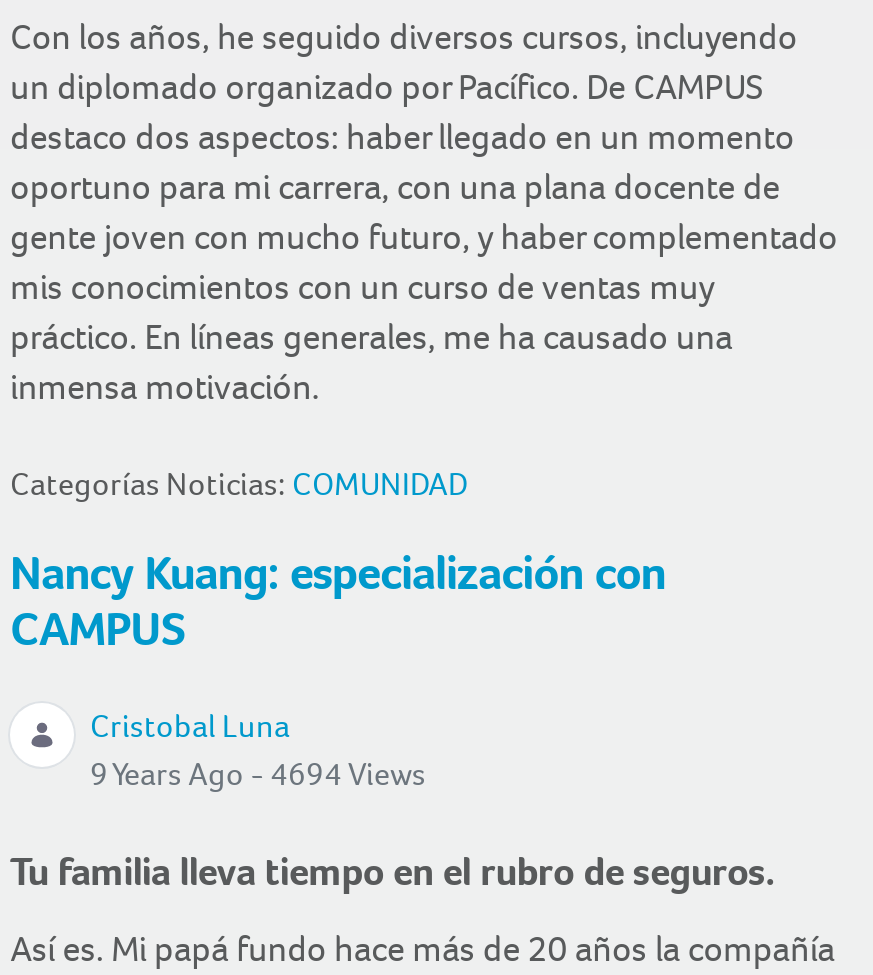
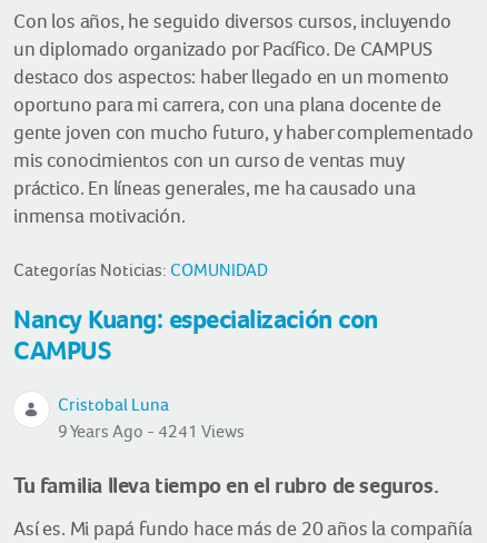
- 9 Years Ago - 4694 Views
+ 9 Years Ago - 4241 Views
